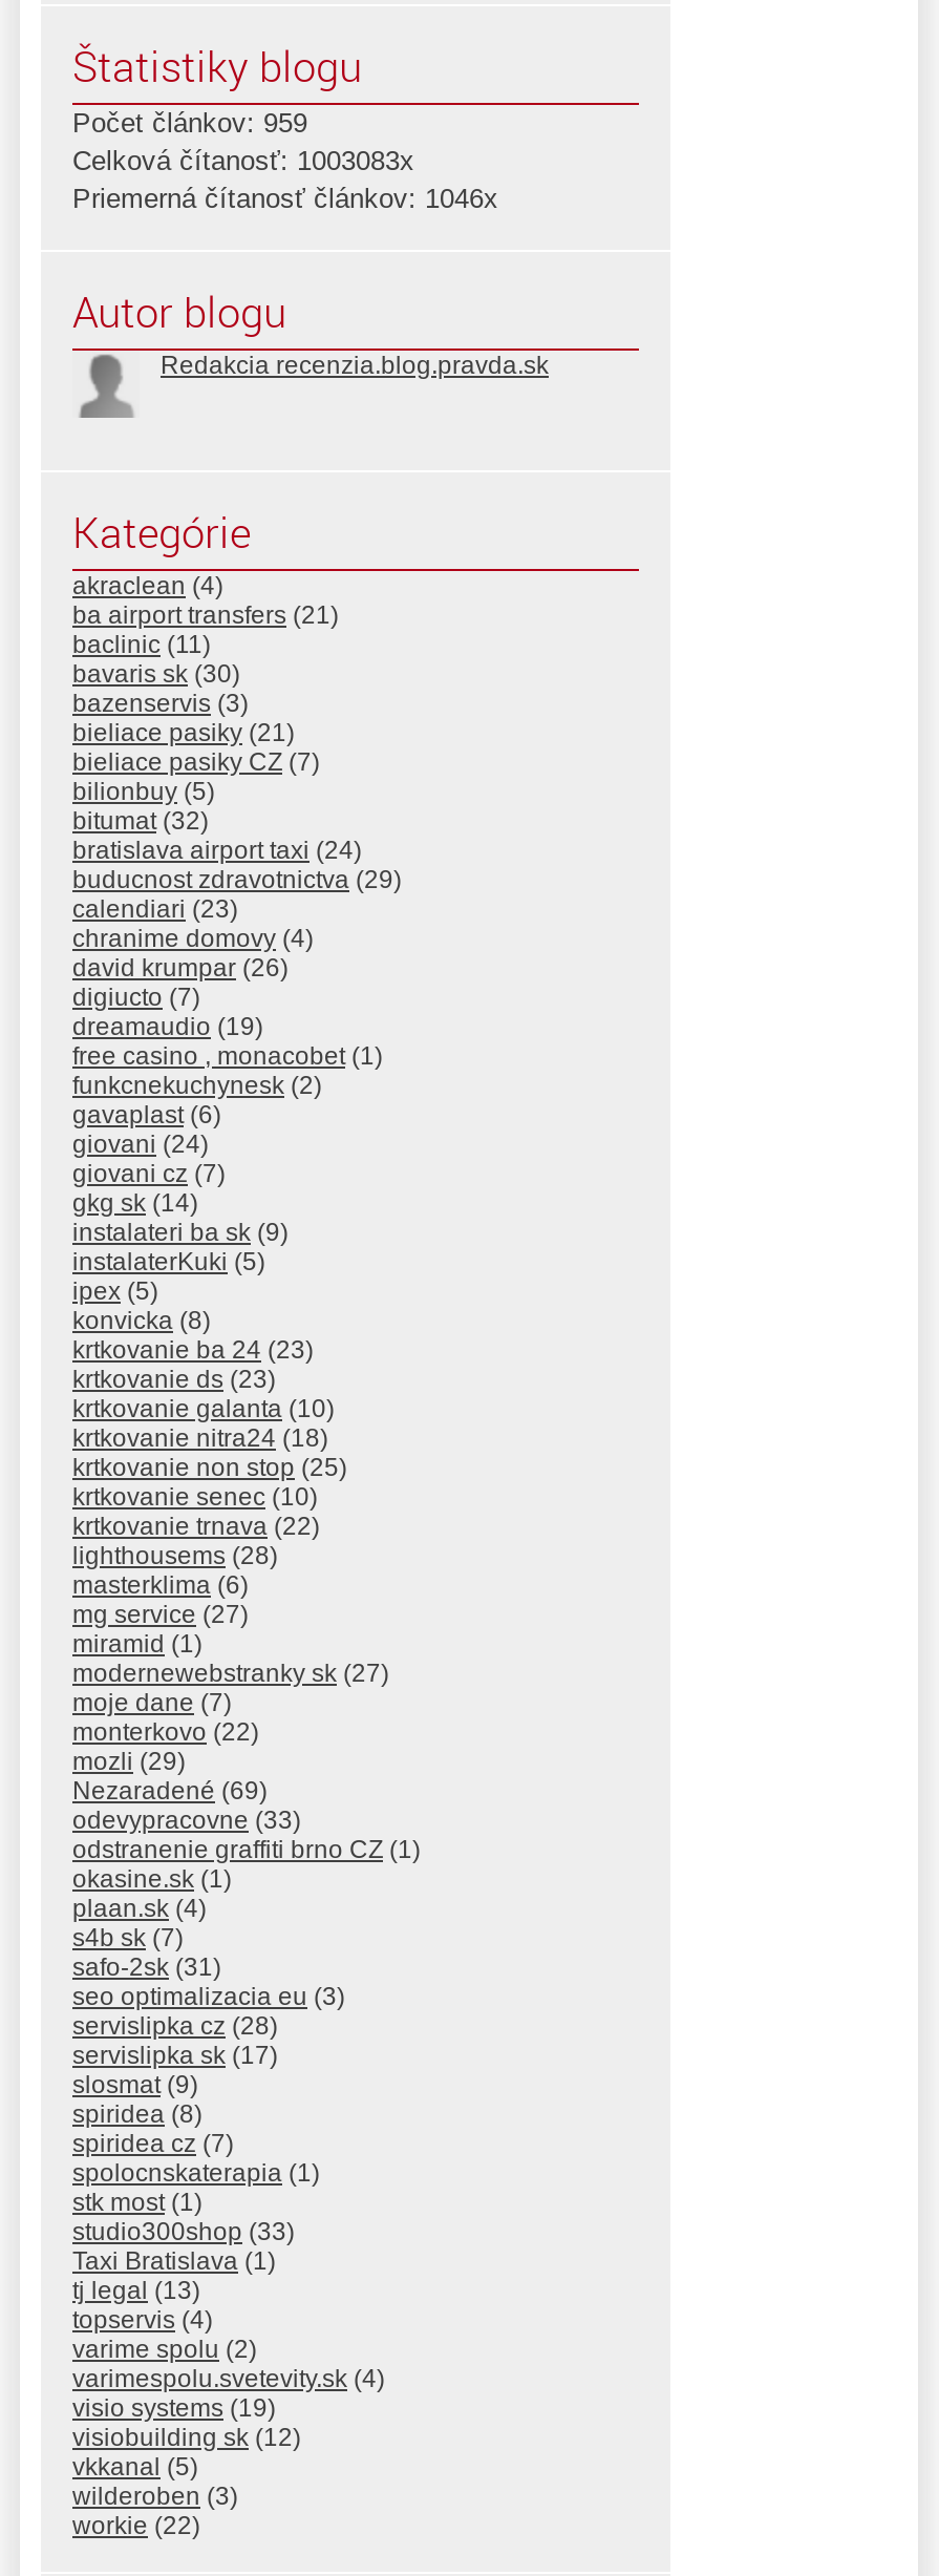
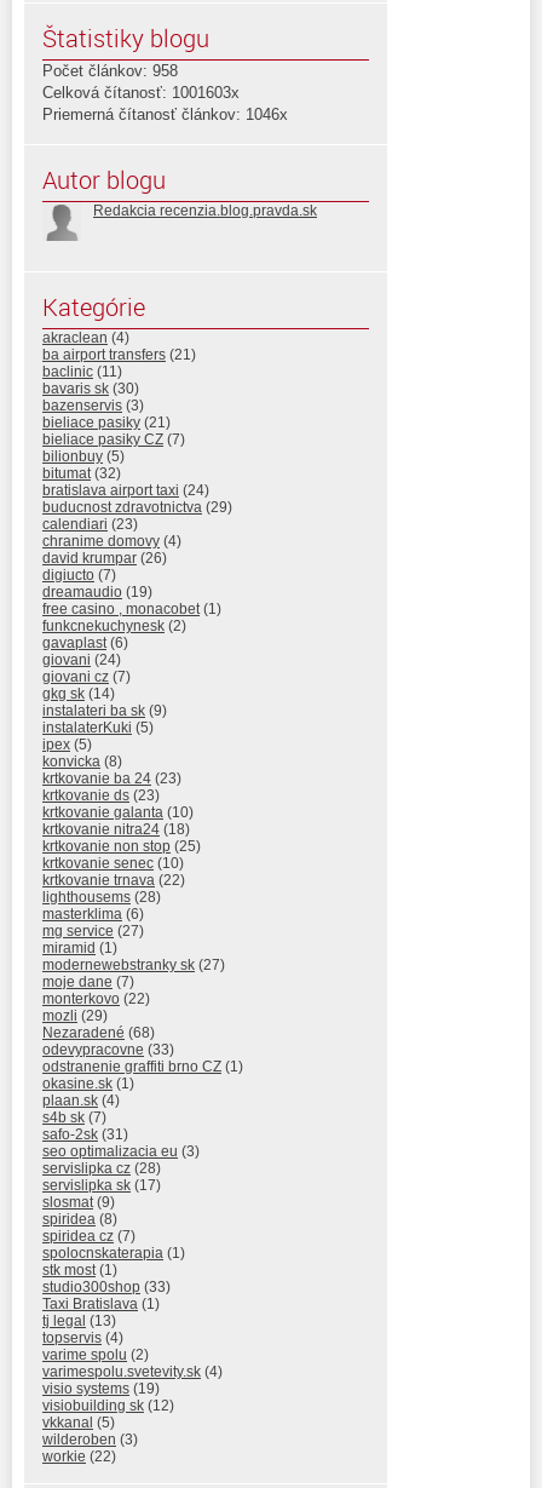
- Počet článkov: 959
+ Počet článkov: 958

- Celková čítanosť: 1003083x
+ Celková čítanosť: 1001603x

- Nezaradené (69)
+ Nezaradené (68)
